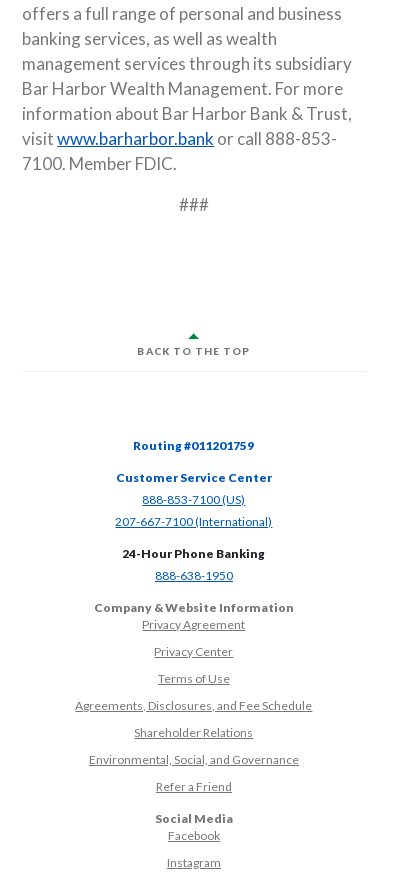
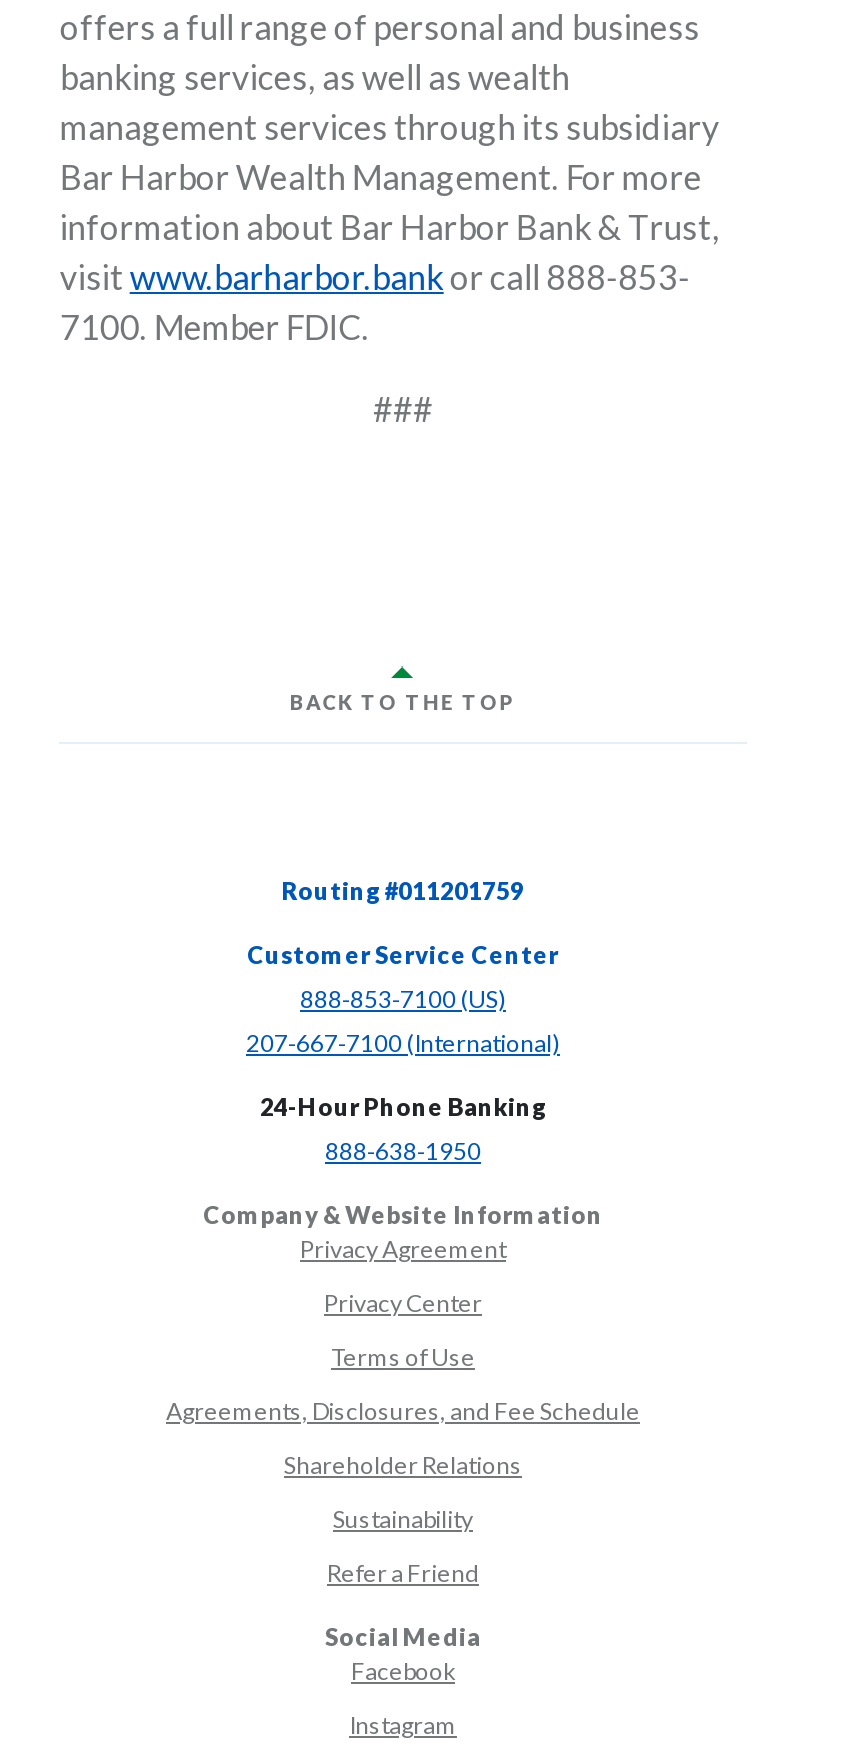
- Environmental, Social, and Governance
+ Sustainability
